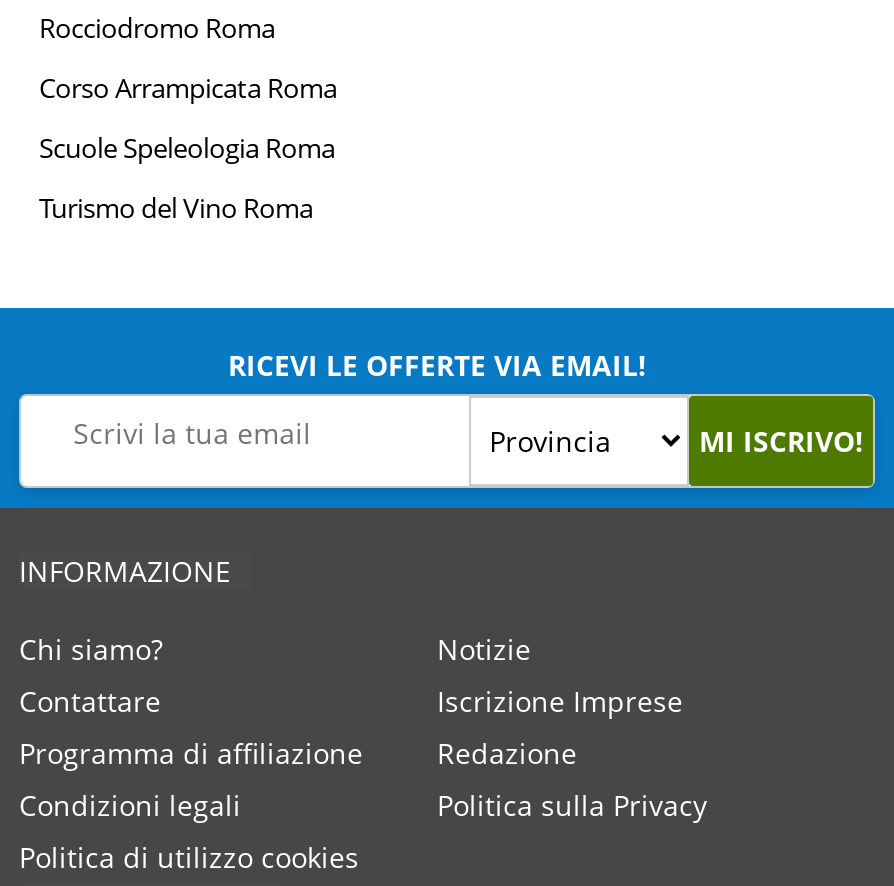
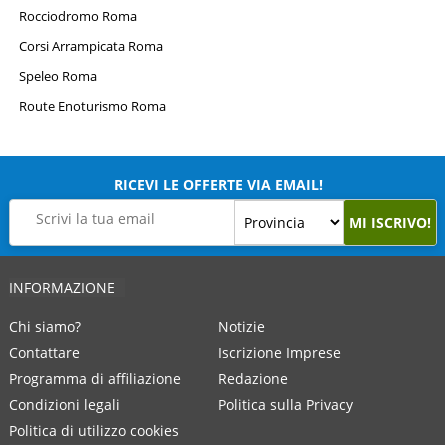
- Corso Arrampicata Roma
+ Corsi Arrampicata Roma

- Scuole Speleologia Roma
+ Speleo Roma

- Turismo del Vino Roma
+ Route Enoturismo Roma
